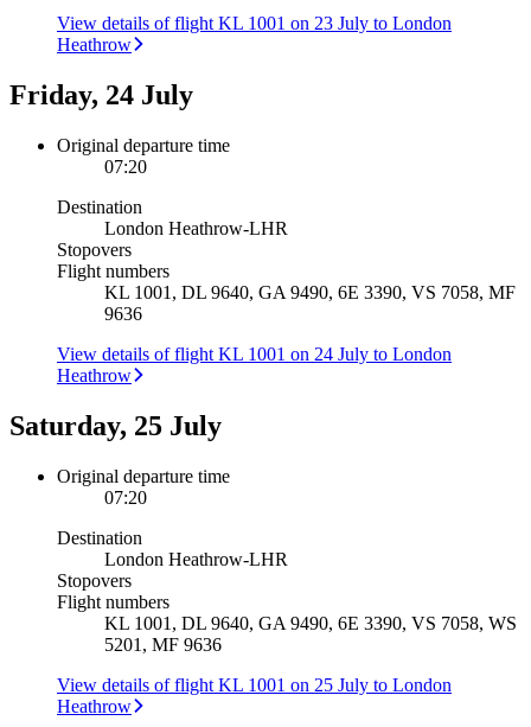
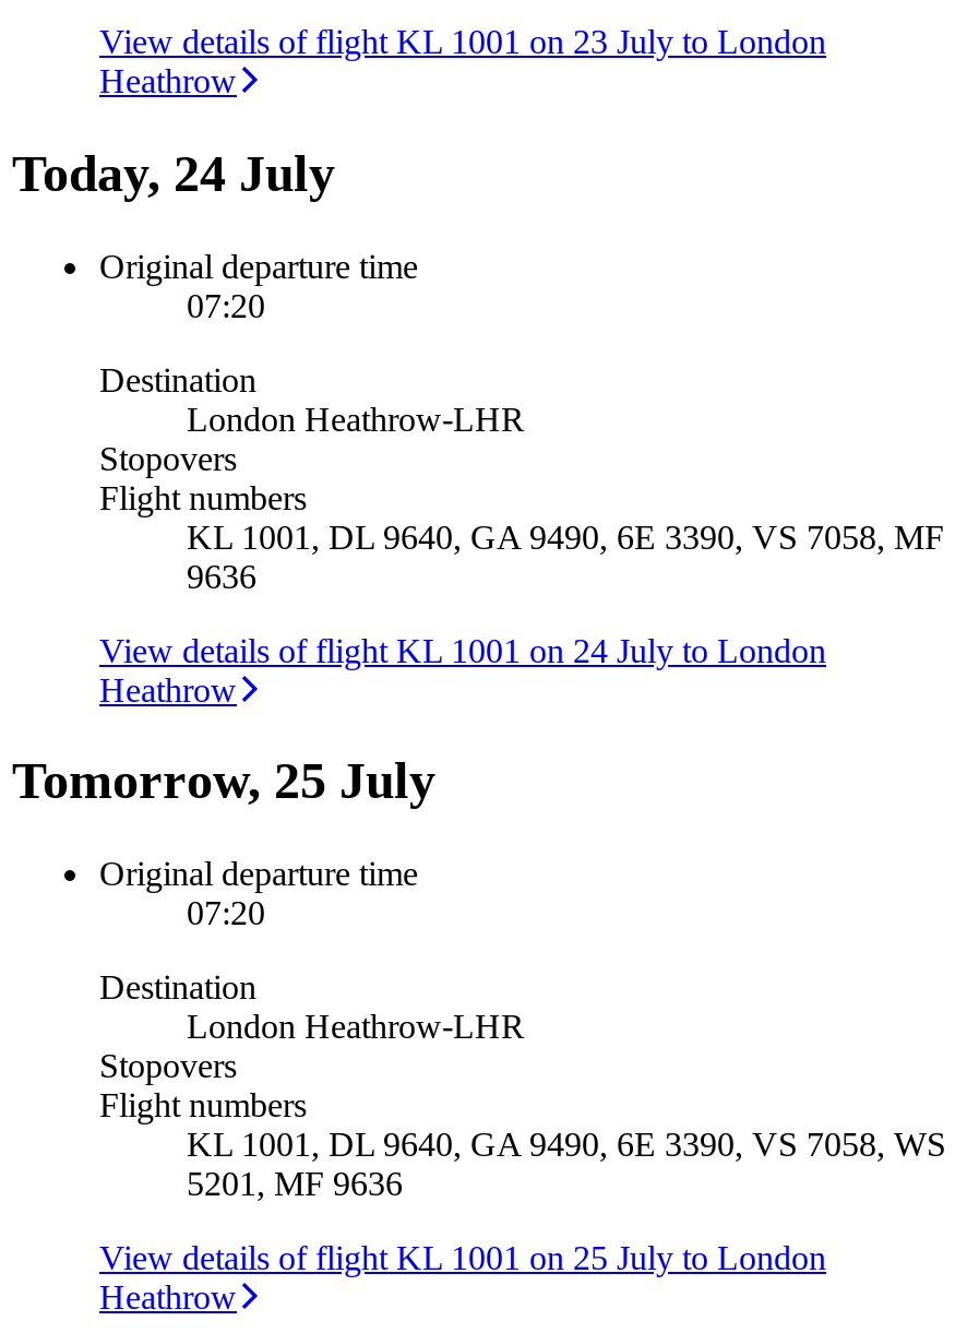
- Friday, 24 July
+ Today, 24 July

- Saturday, 25 July
+ Tomorrow, 25 July
